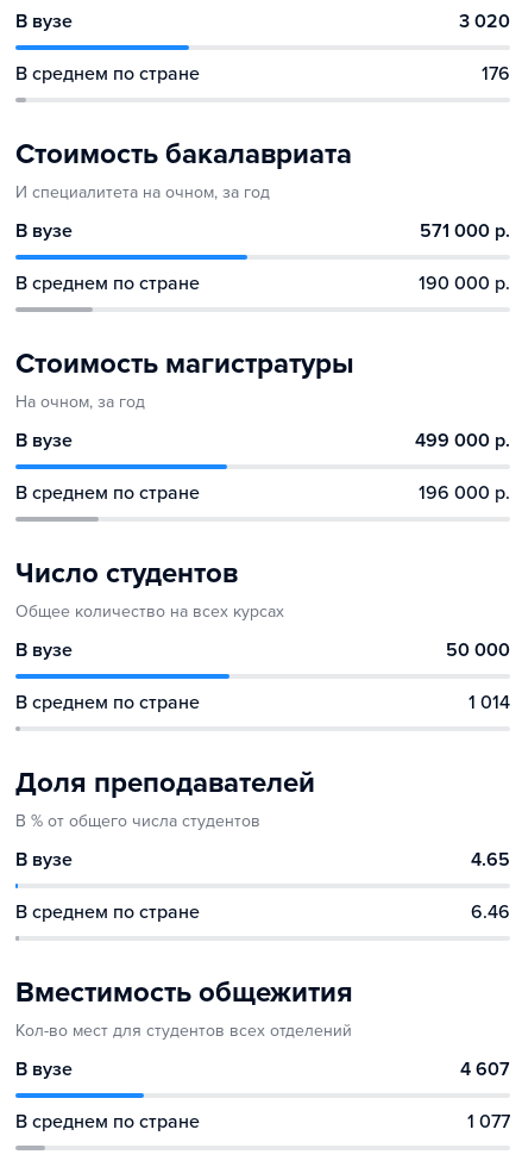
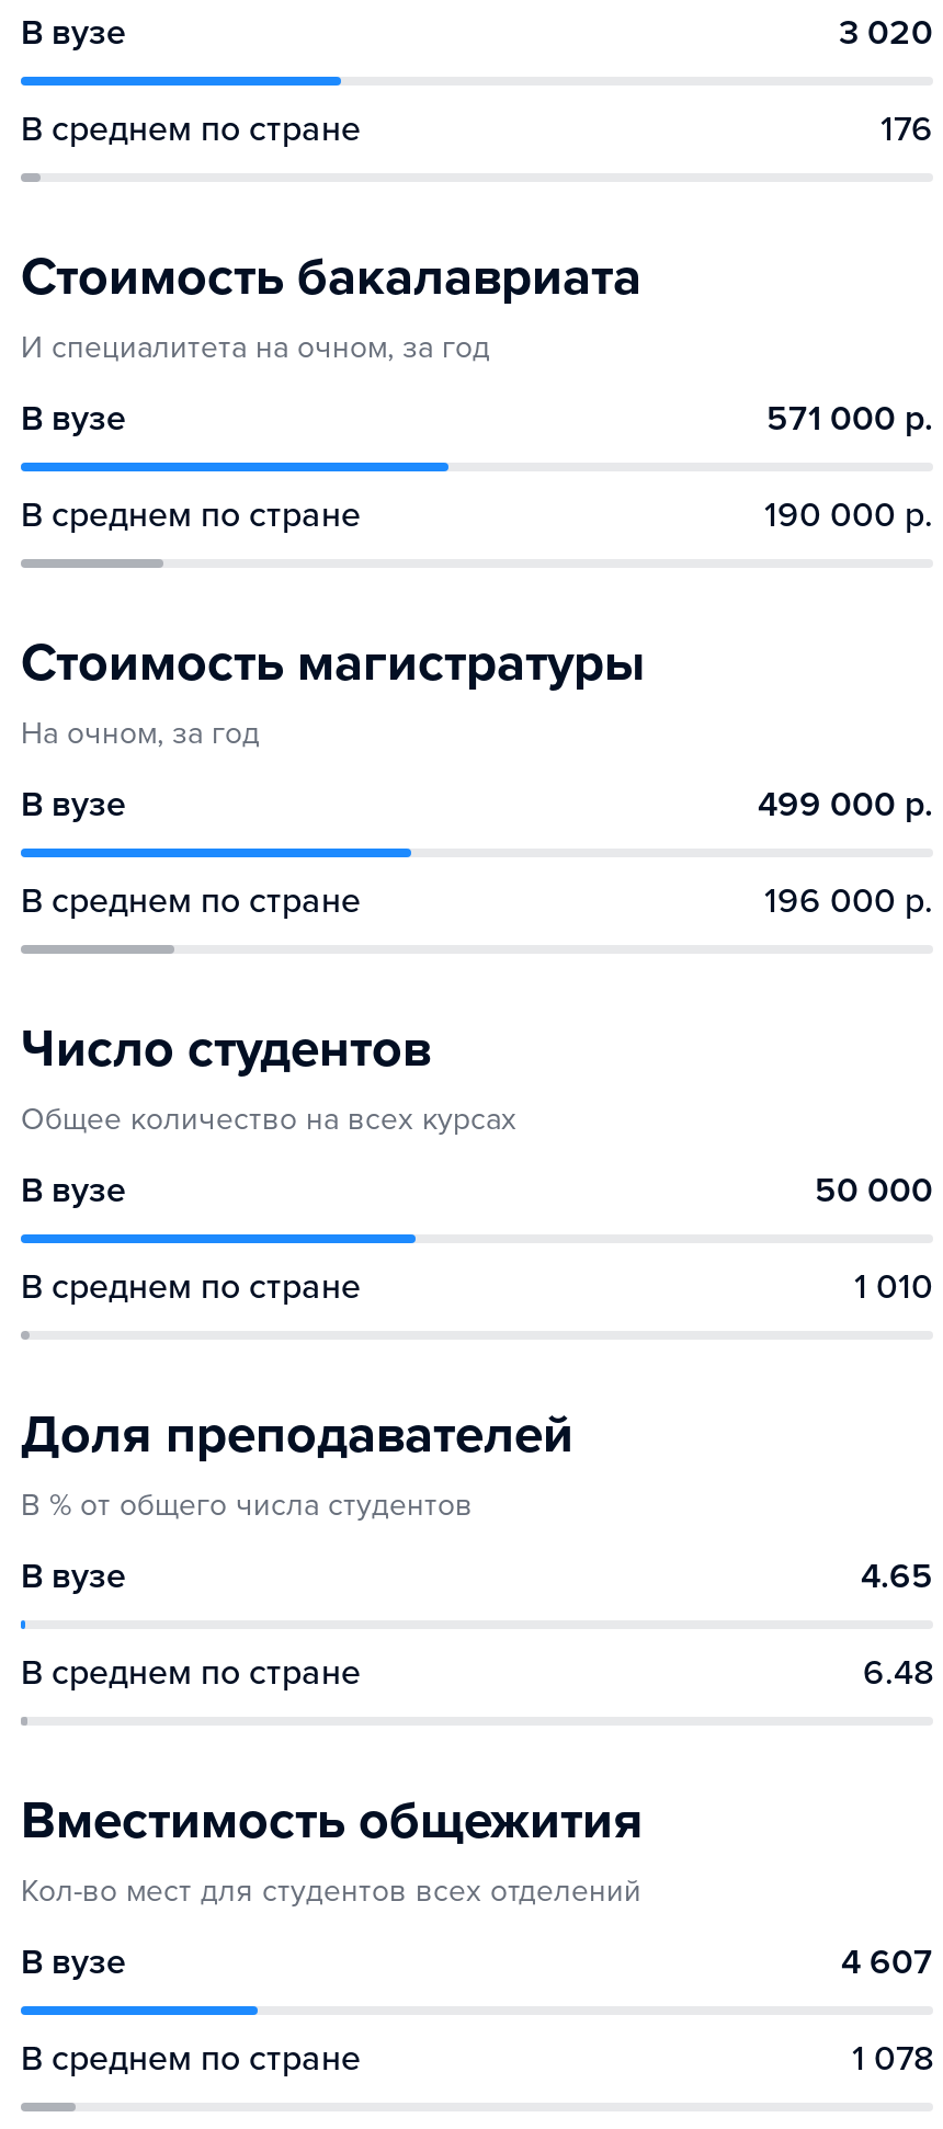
- 1 014
+ 1 010

- 6.46
+ 6.48

- 1 077
+ 1 078
